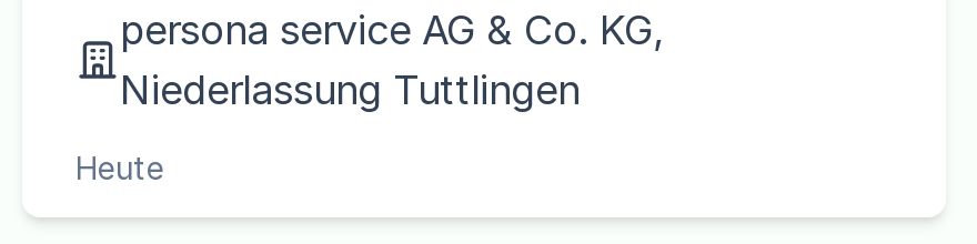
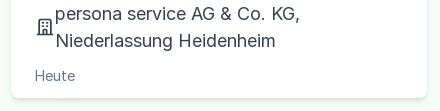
- Niederlassung Tuttlingen
+ Niederlassung Heidenheim
